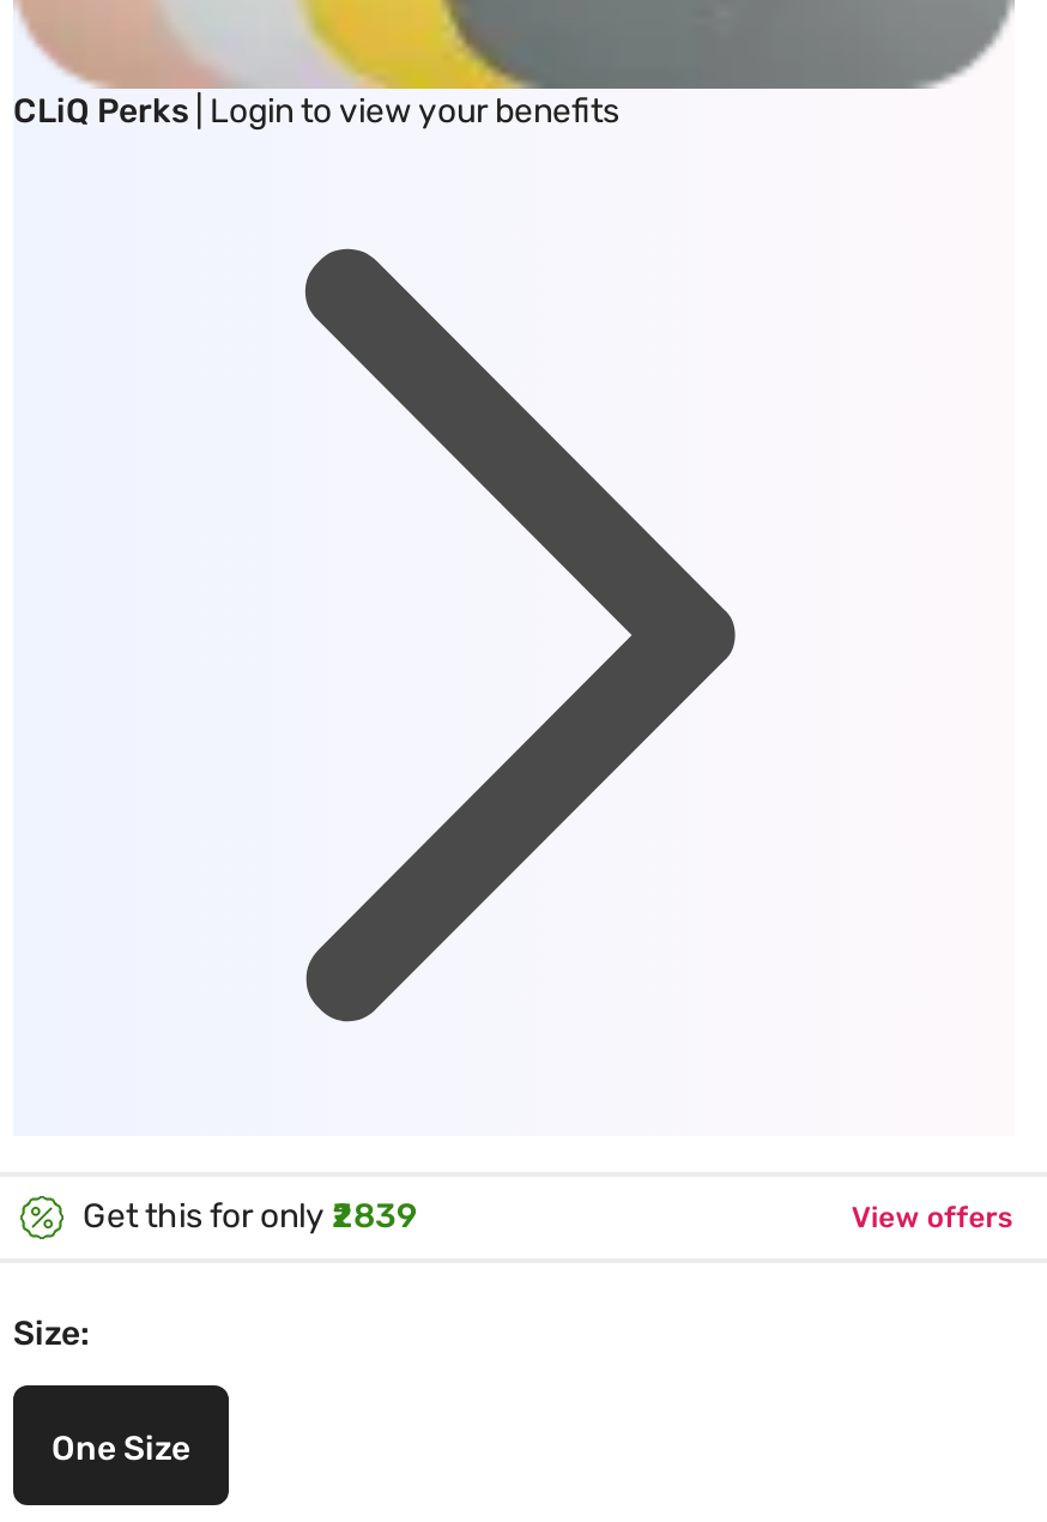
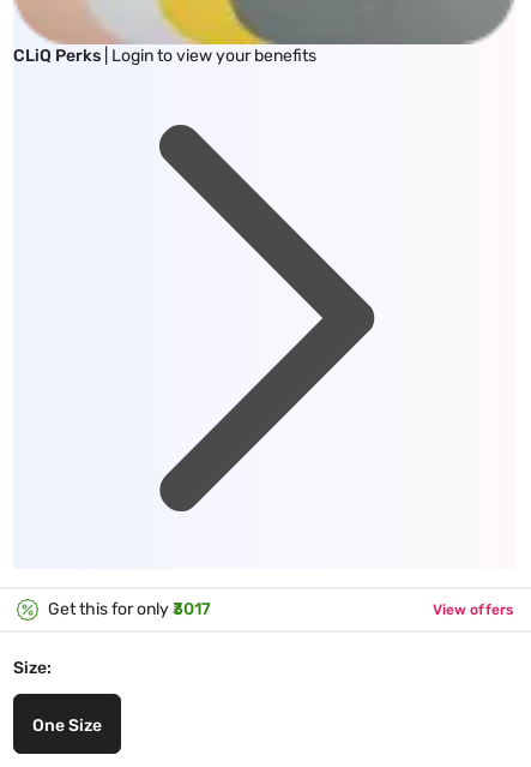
- Get this for only ₹2839
+ Get this for only ₹3017
